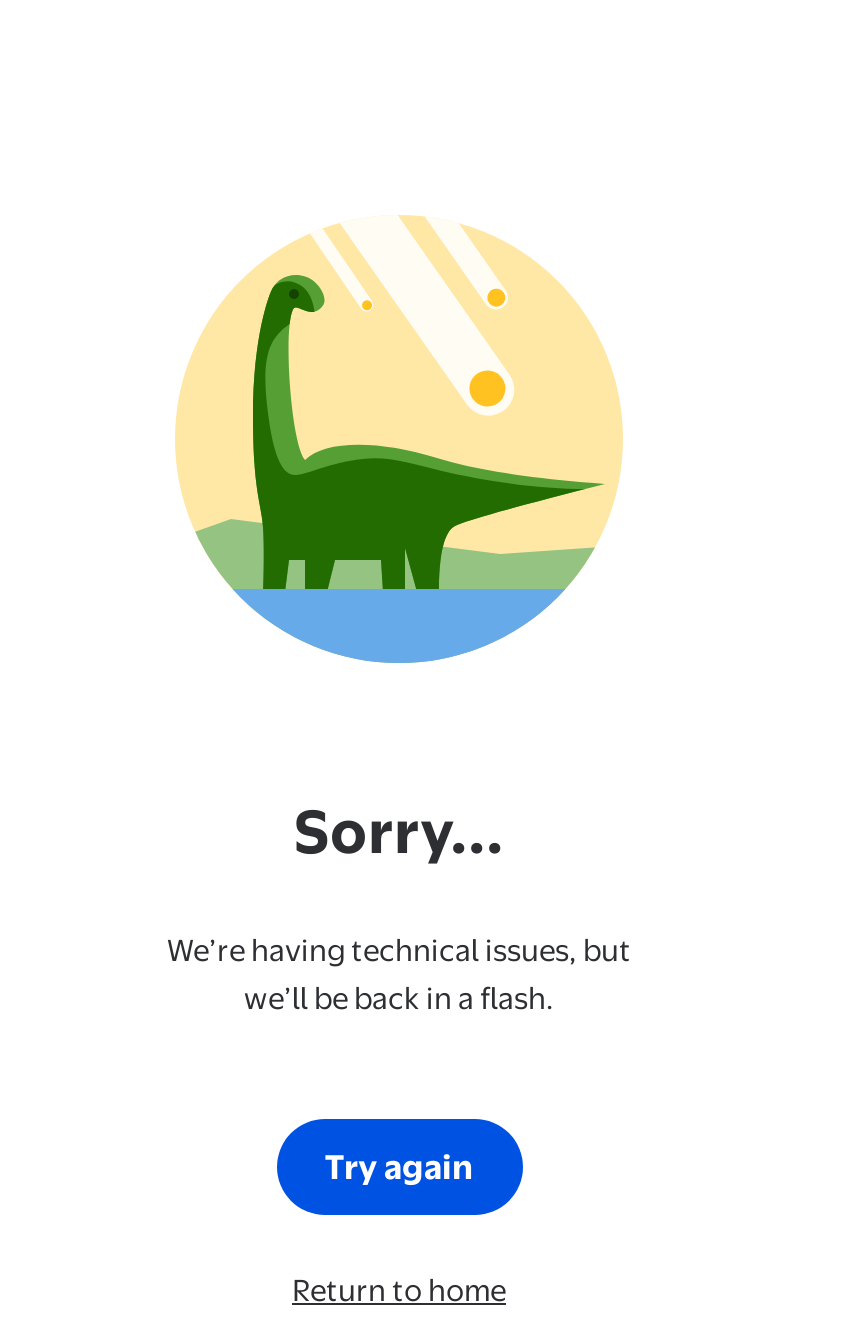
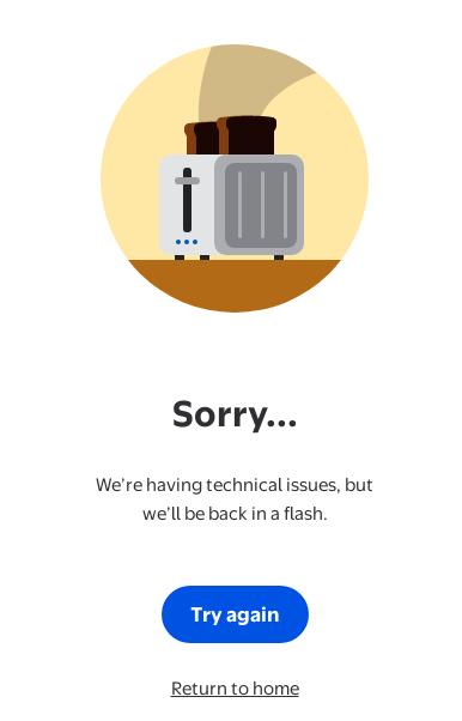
- [image]
+ [image]
